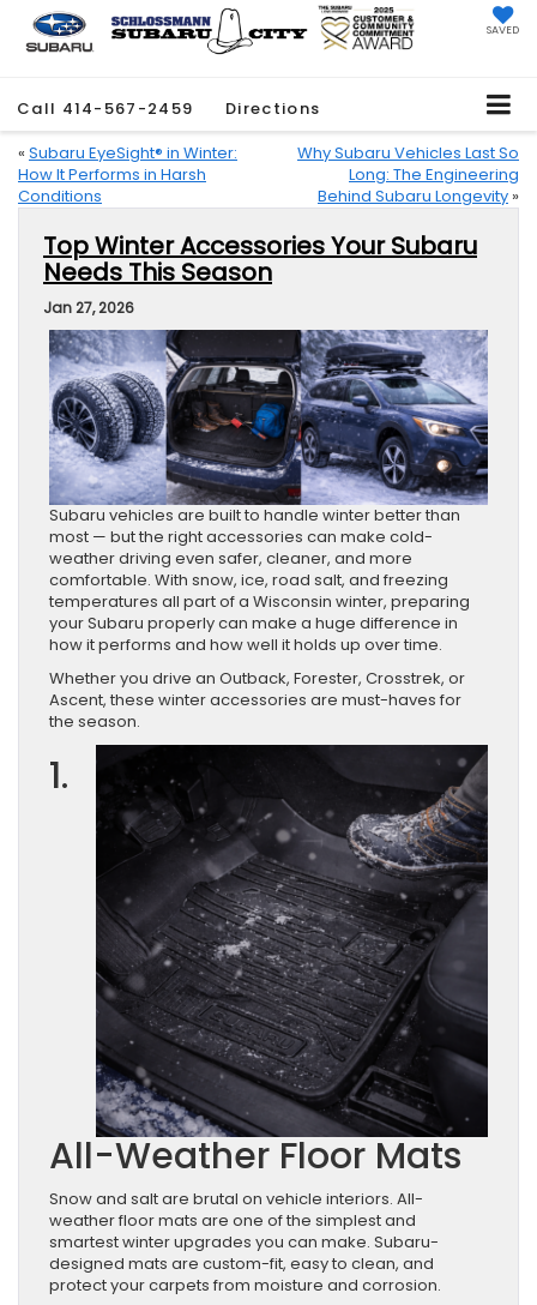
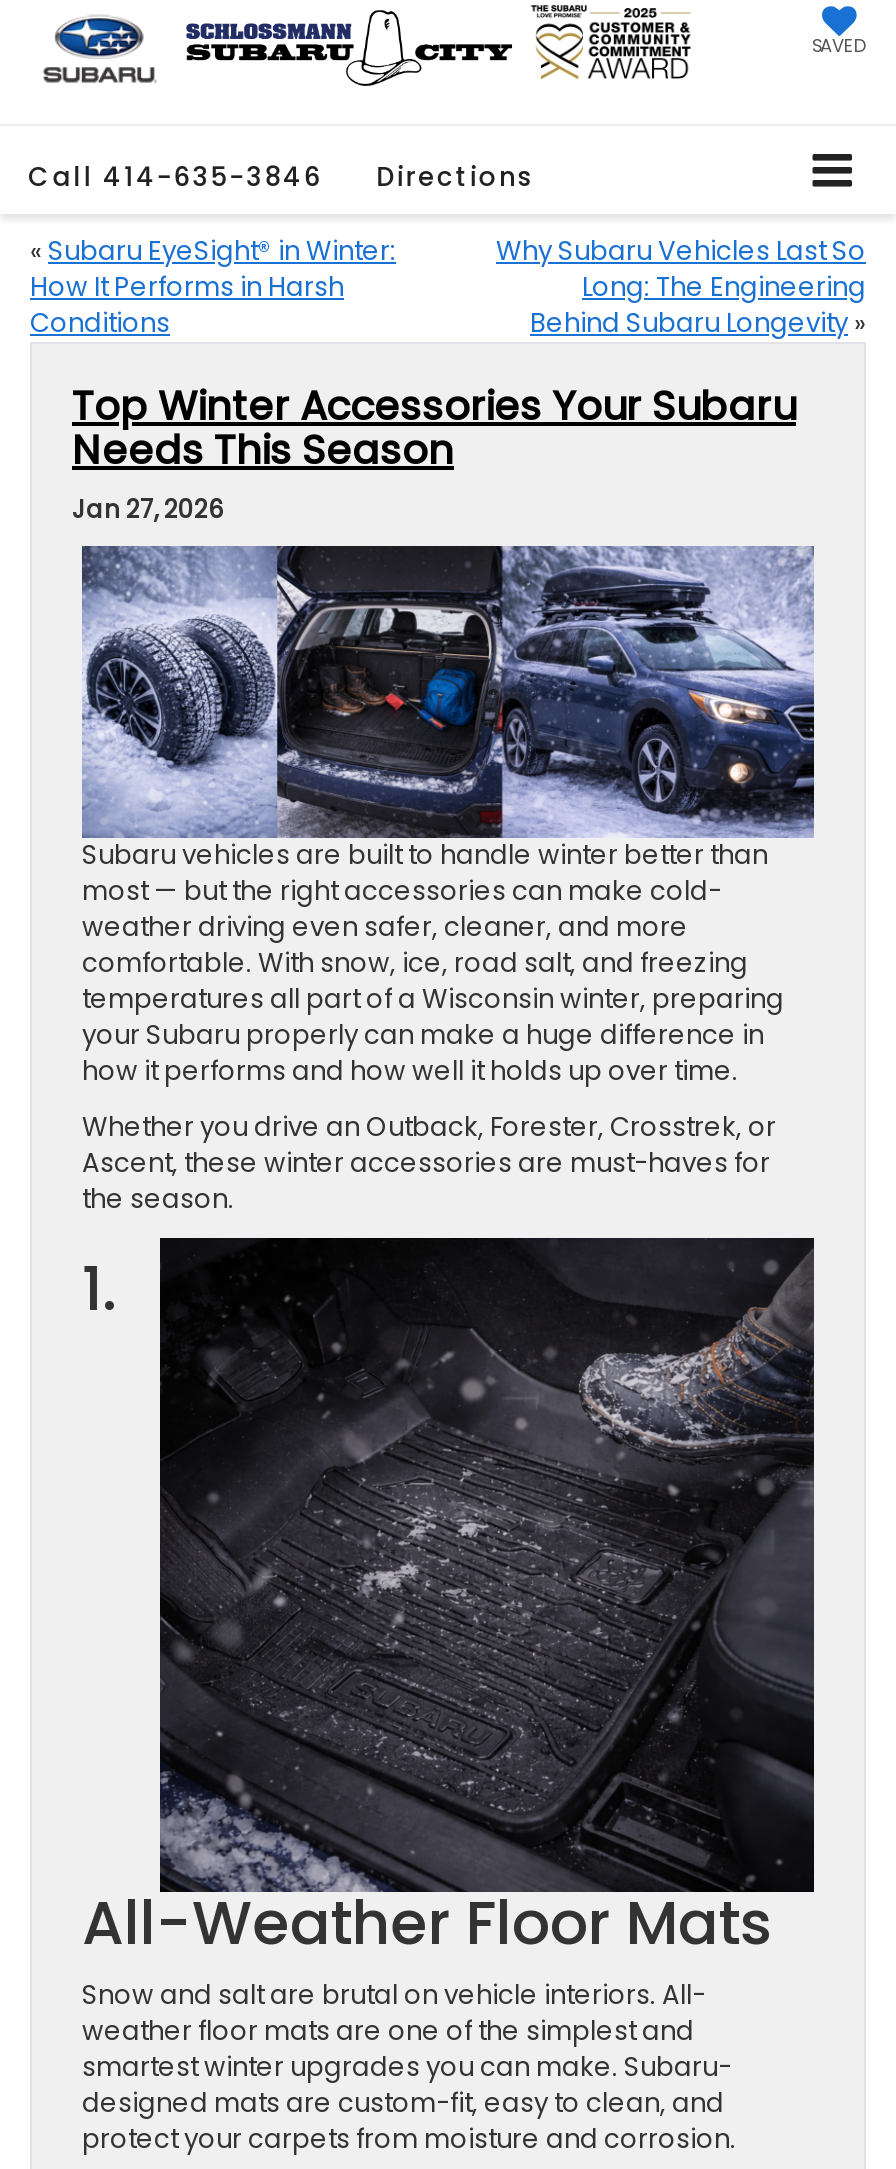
- Call 414-567-2459 Directions
+ Call 414-635-3846 Directions
